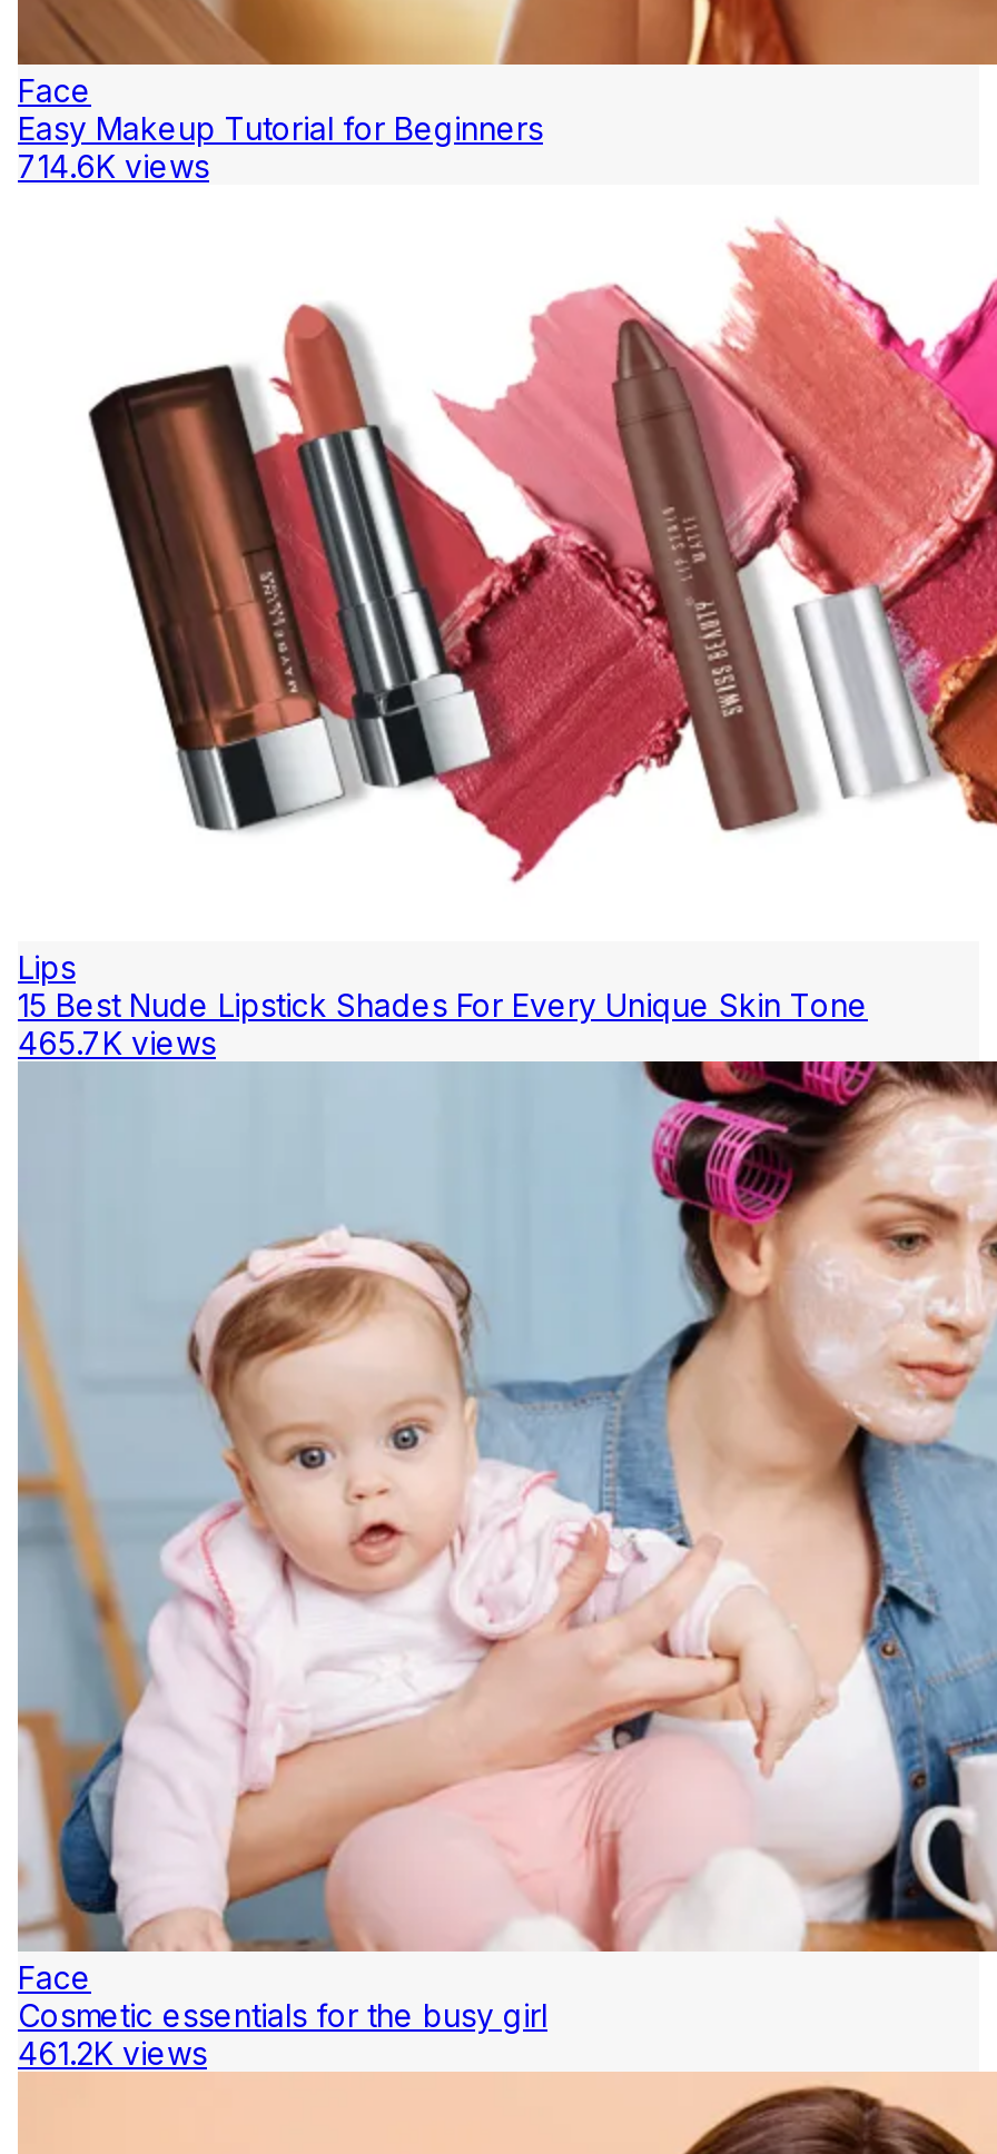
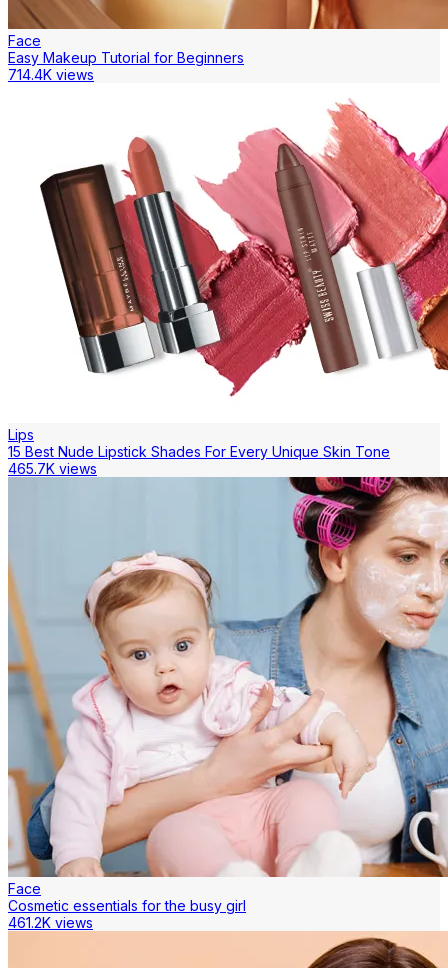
- 714.6K views
+ 714.4K views
